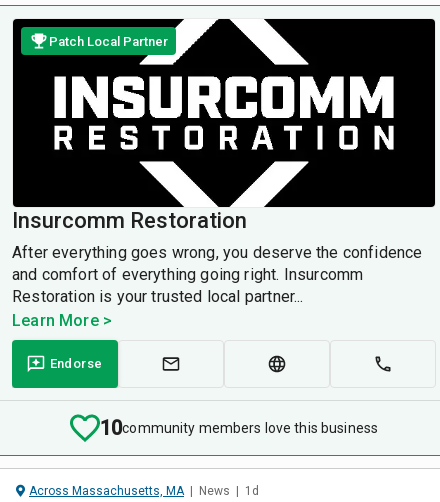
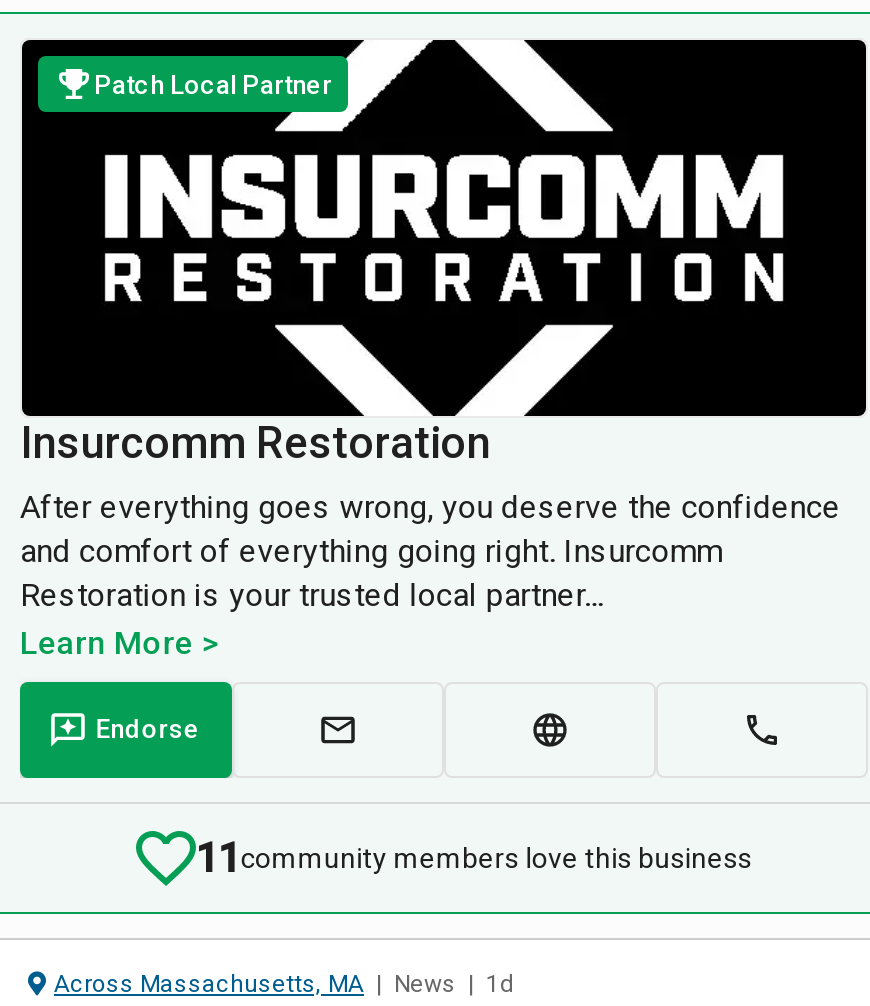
- 10community members love this business
+ 11community members love this business
